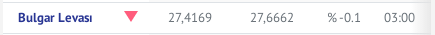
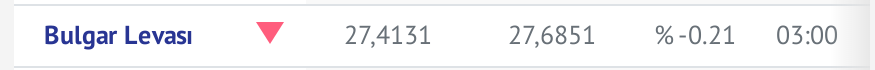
- 27,4169
+ 27,4131

- 27,6662
+ 27,6851

- % -0.1
+ % -0.21
